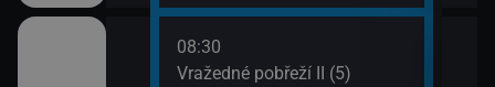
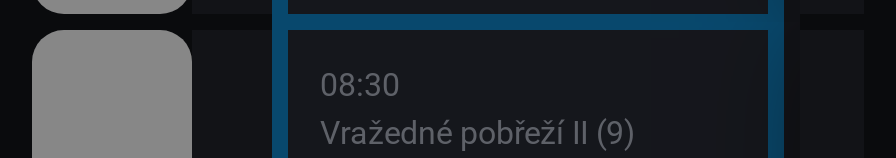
- Vražedné pobřeží II (5)
+ Vražedné pobřeží II (9)
